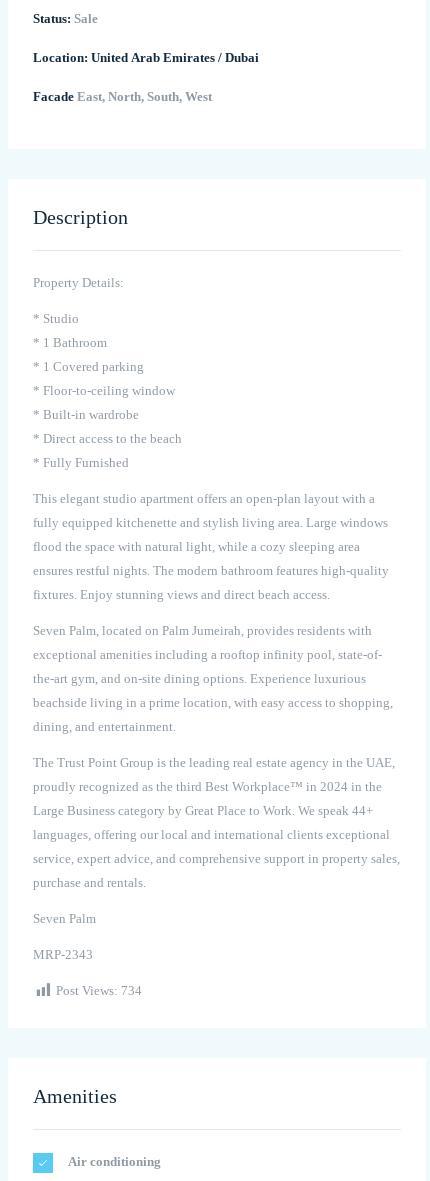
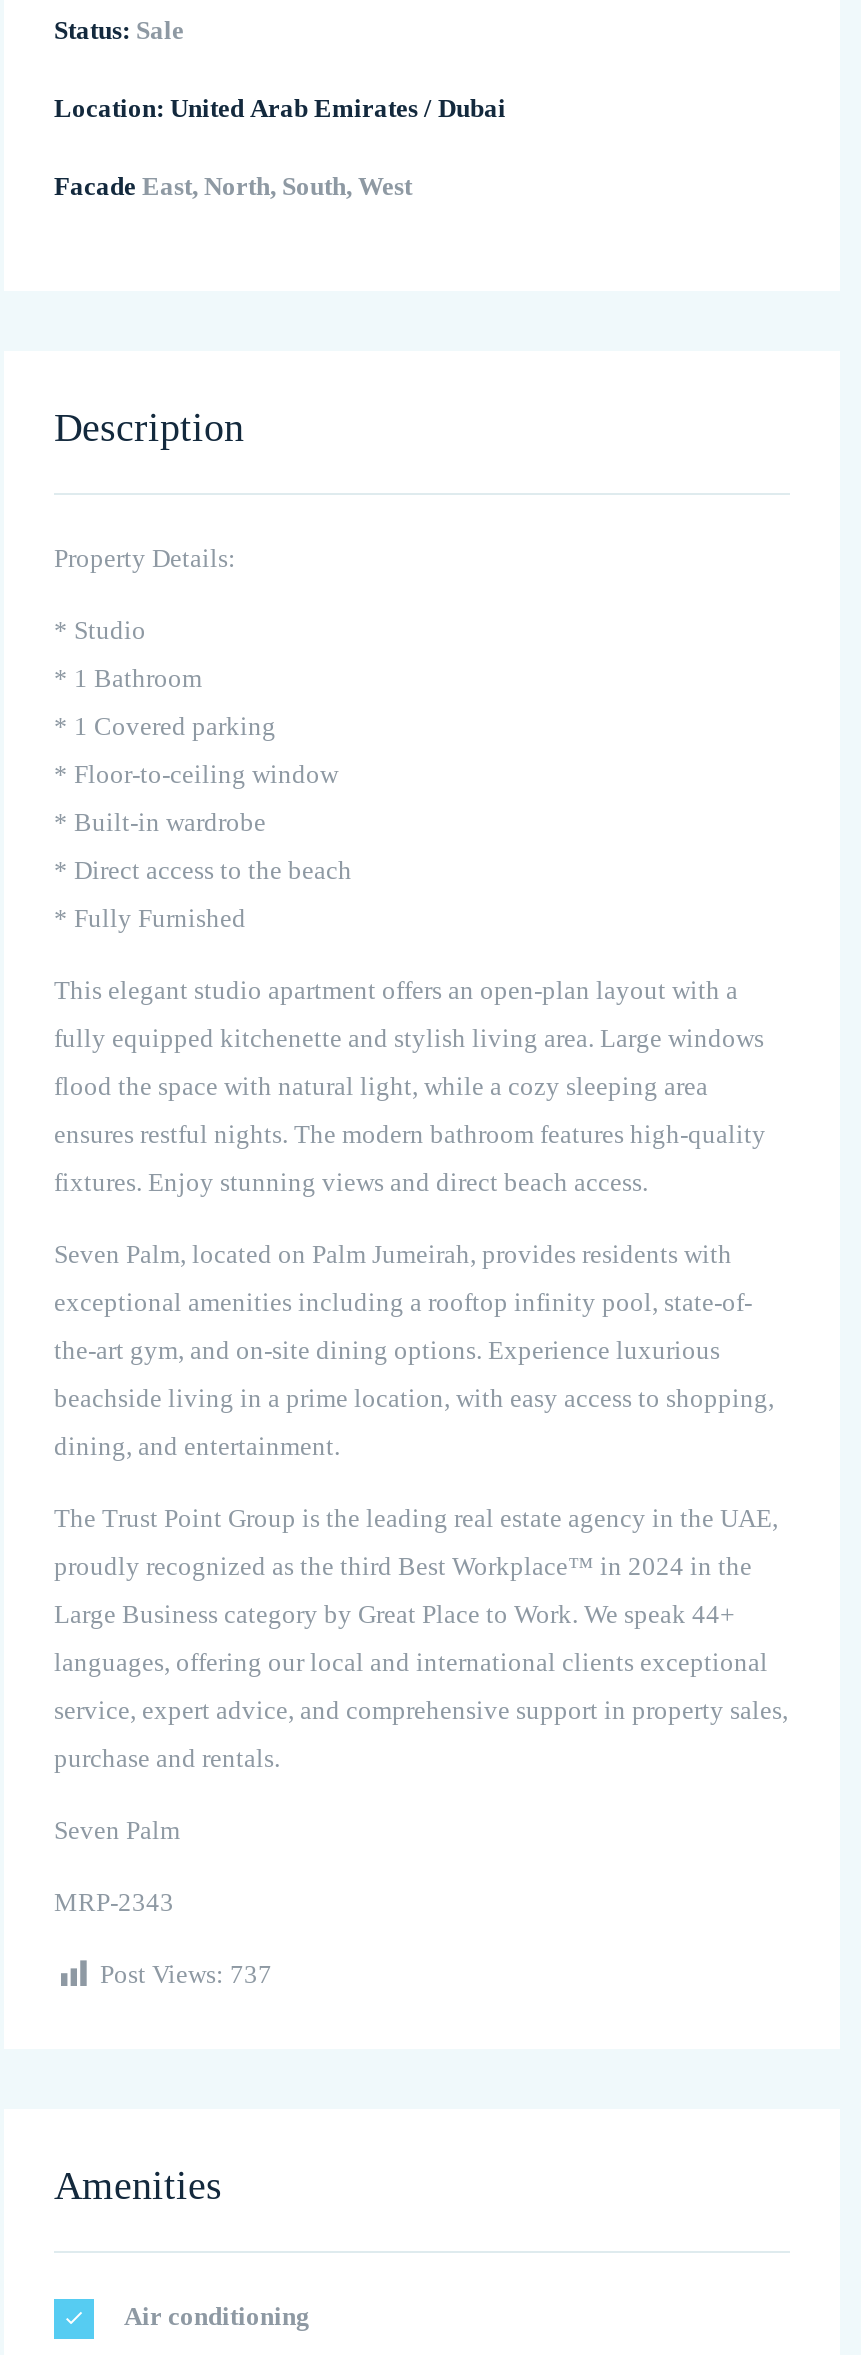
- Post Views: 734
+ Post Views: 737
